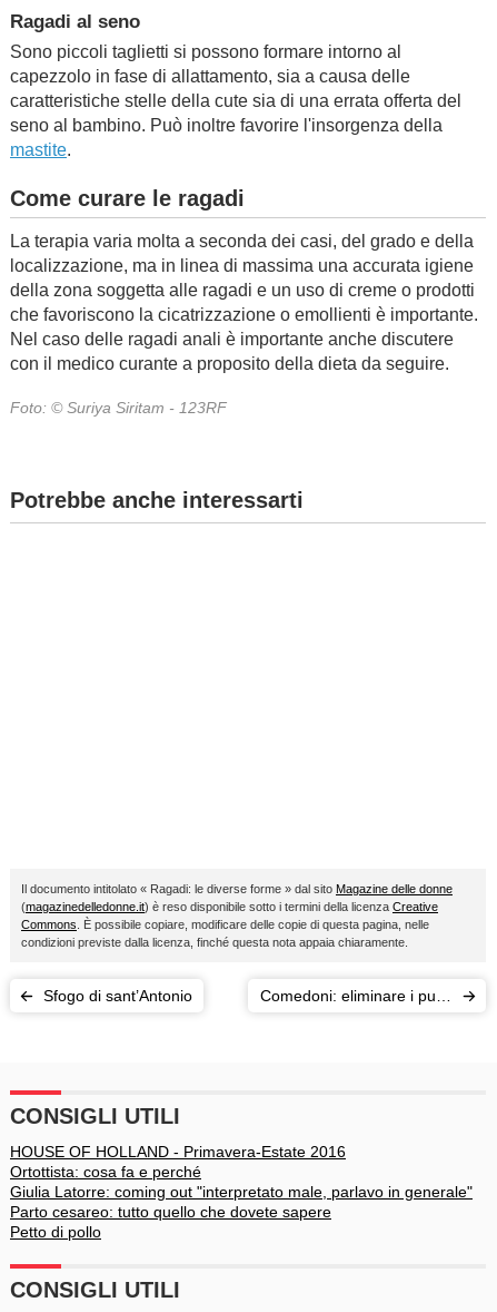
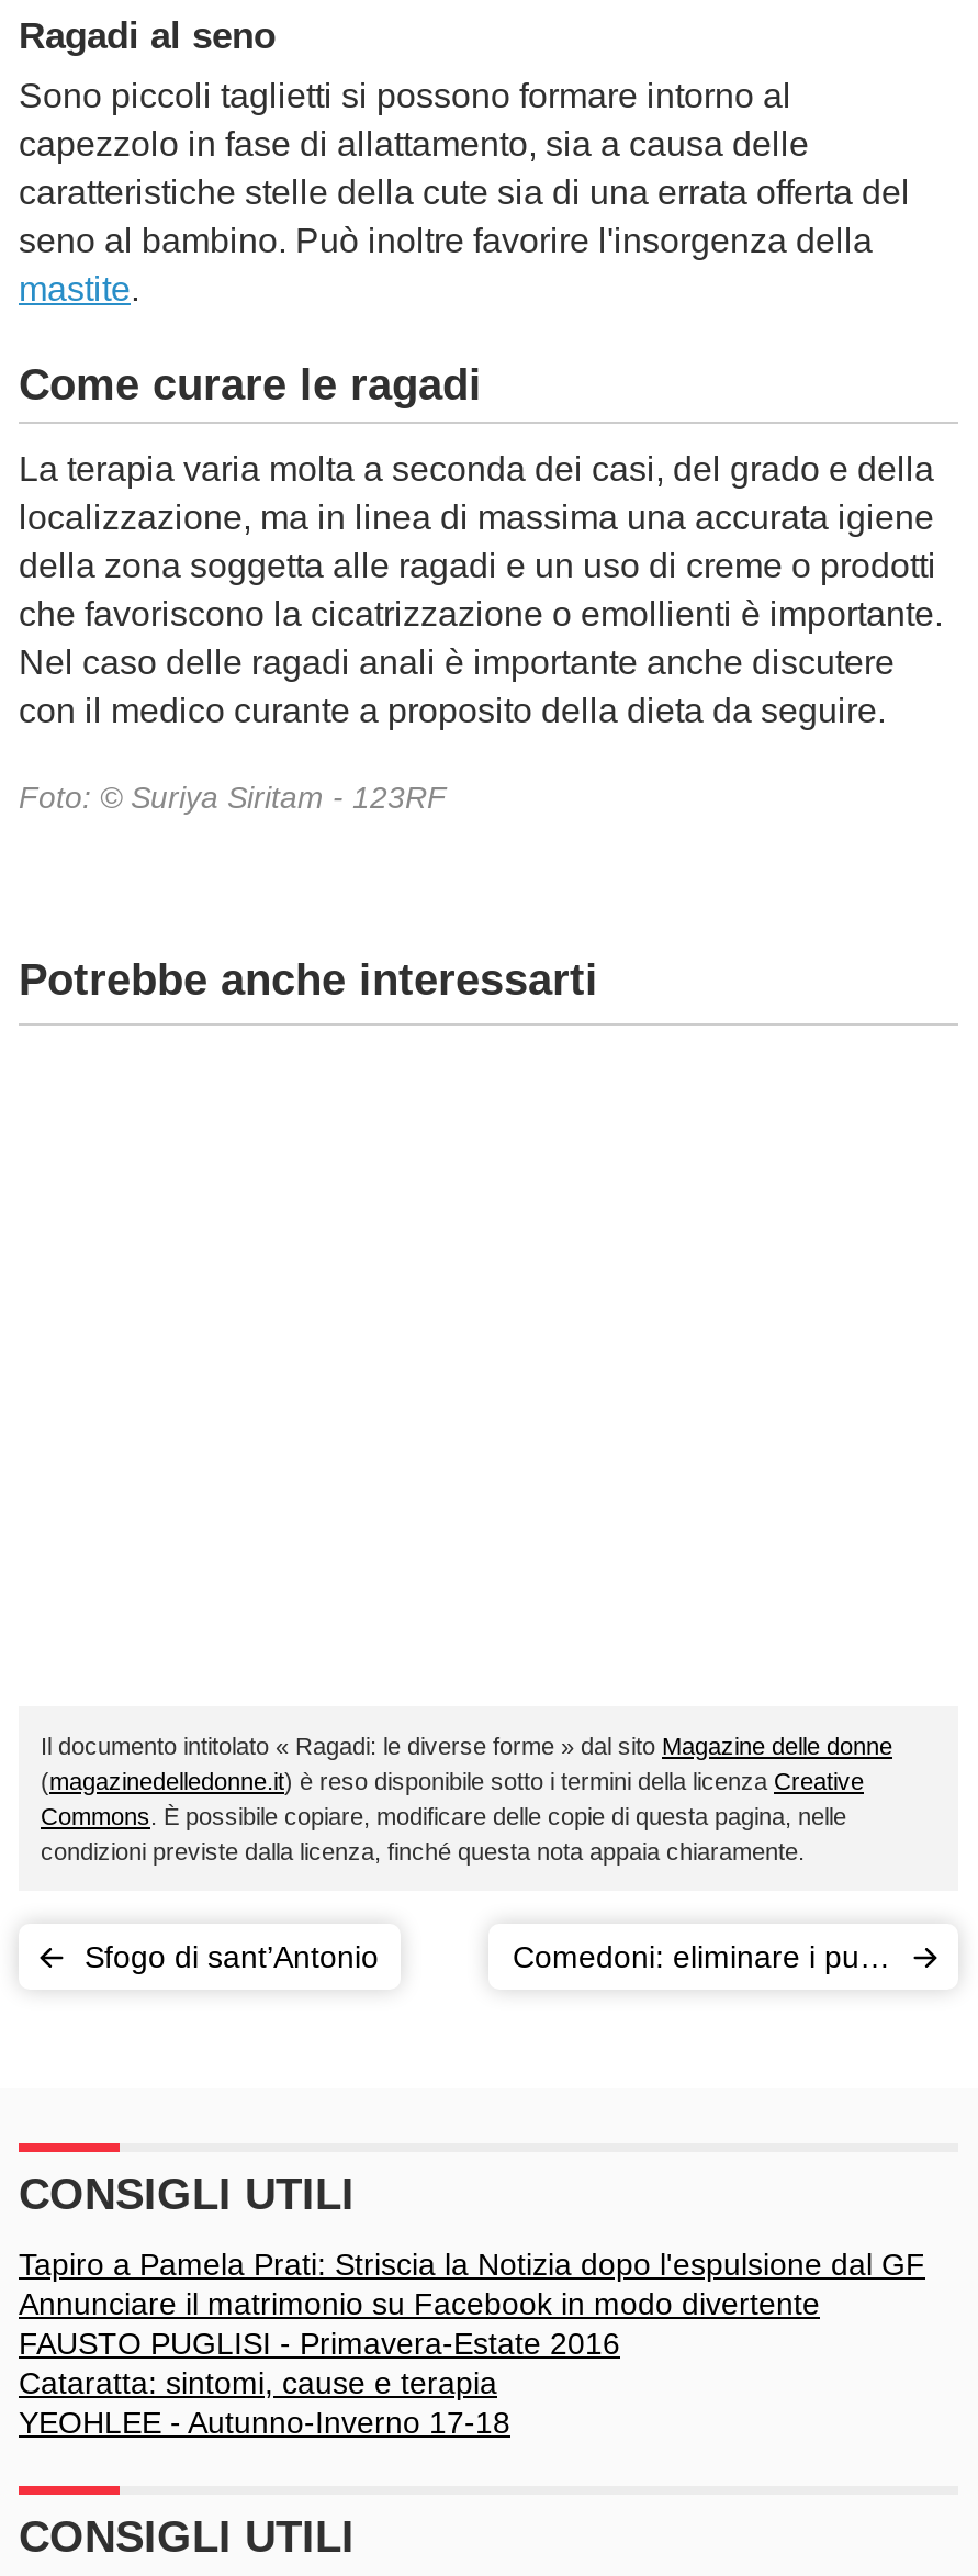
- HOUSE OF HOLLAND - Primavera-Estate 2016
- Ortottista: cosa fa e perché
- Giulia Latorre: coming out "interpretato male, parlavo in generale"
- Parto cesareo: tutto quello che dovete sapere
- Petto di pollo
+ Tapiro a Pamela Prati: Striscia la Notizia dopo l'espulsione dal GF
+ Annunciare il matrimonio su Facebook in modo divertente
+ FAUSTO PUGLISI - Primavera-Estate 2016
+ Cataratta: sintomi, cause e terapia
+ YEOHLEE - Autunno-Inverno 17-18
